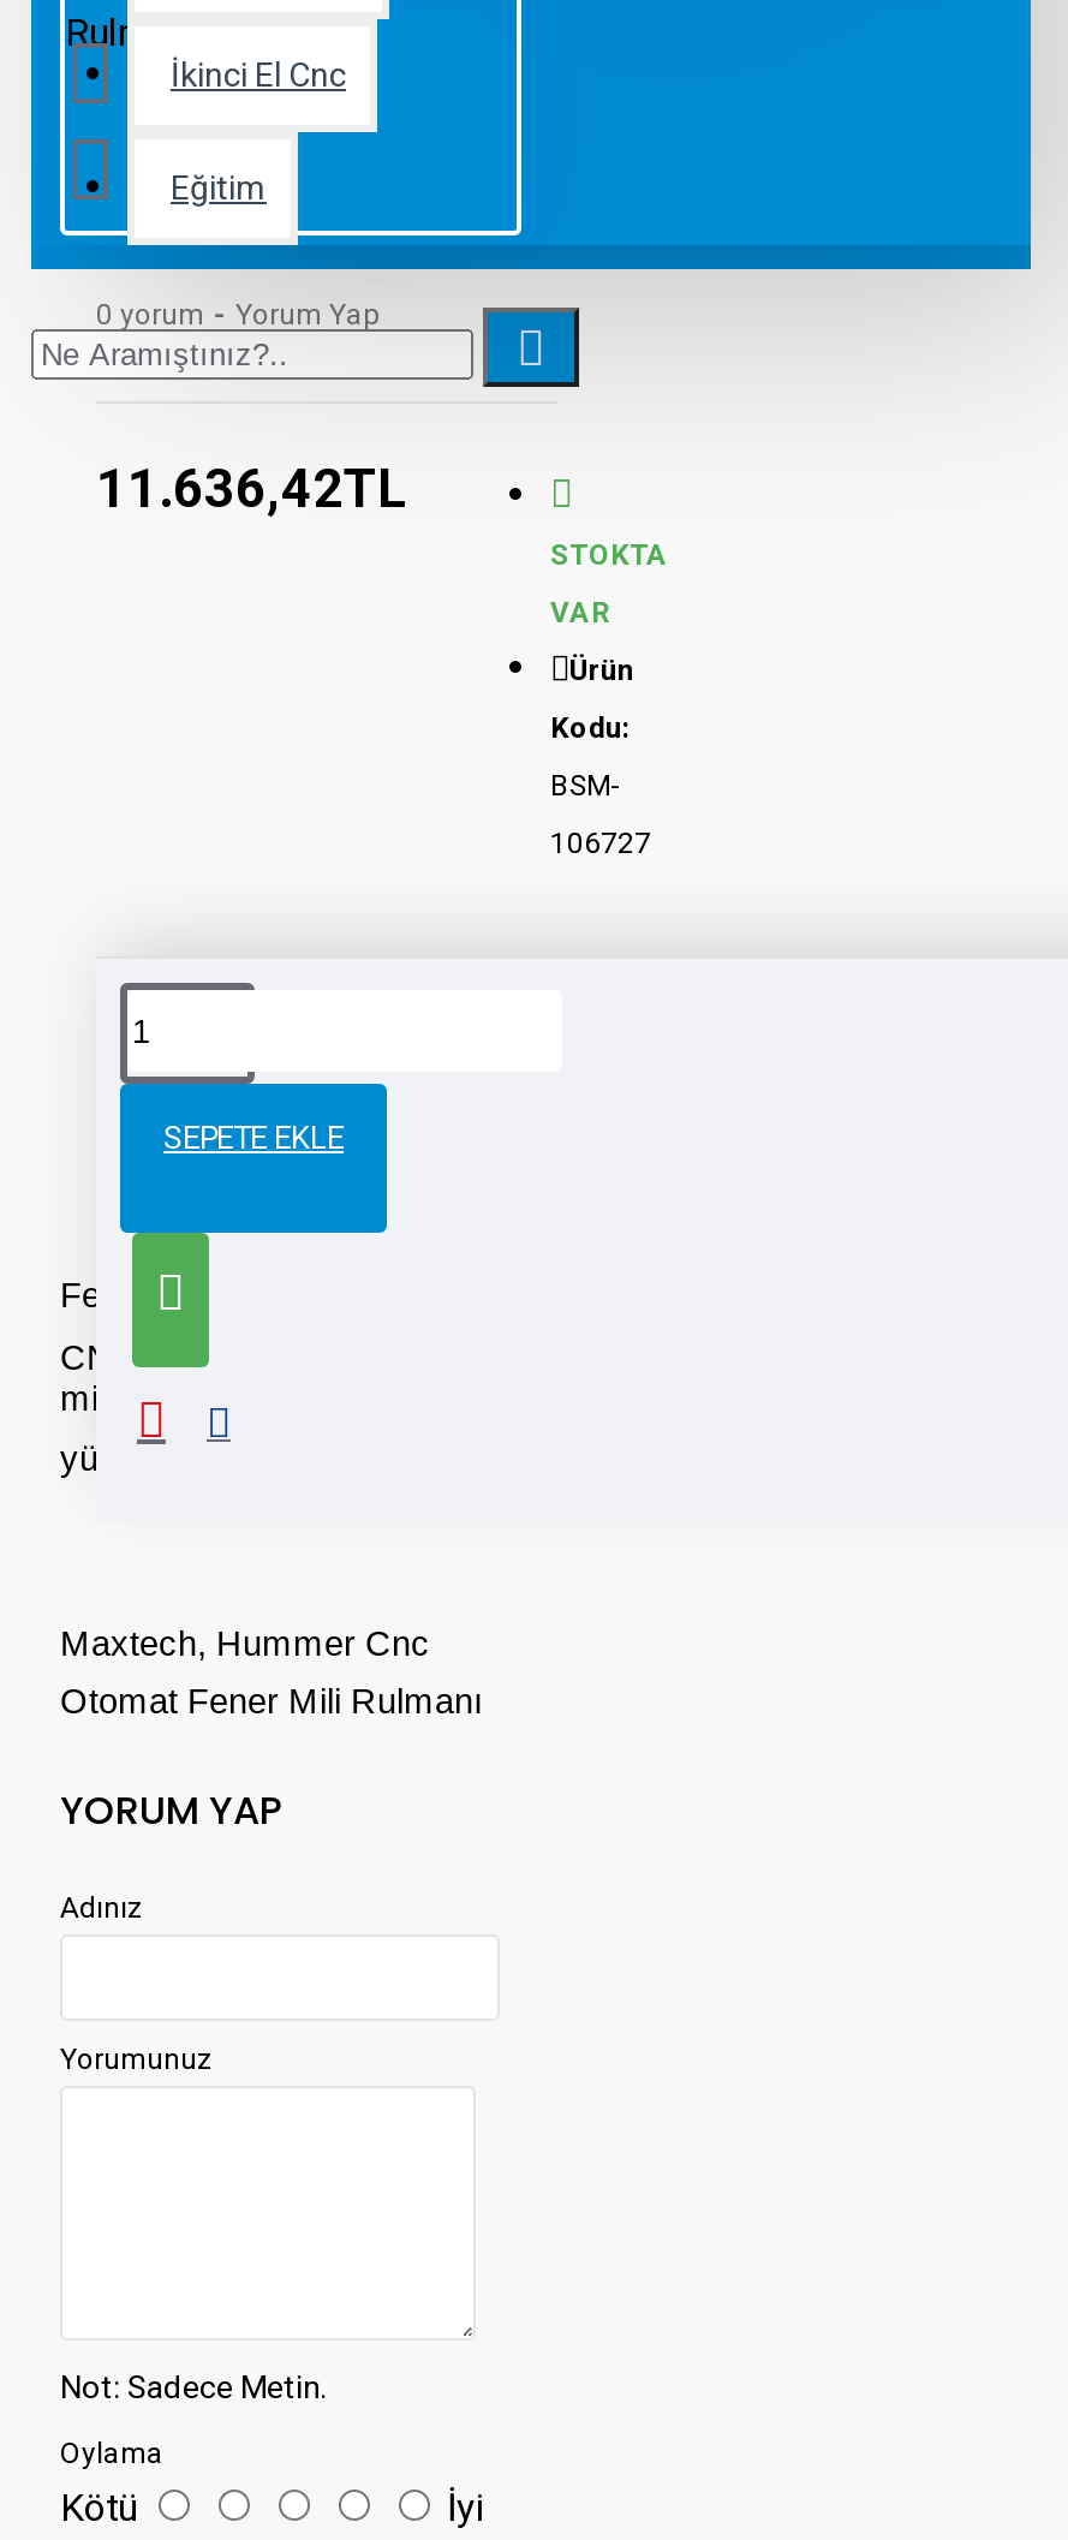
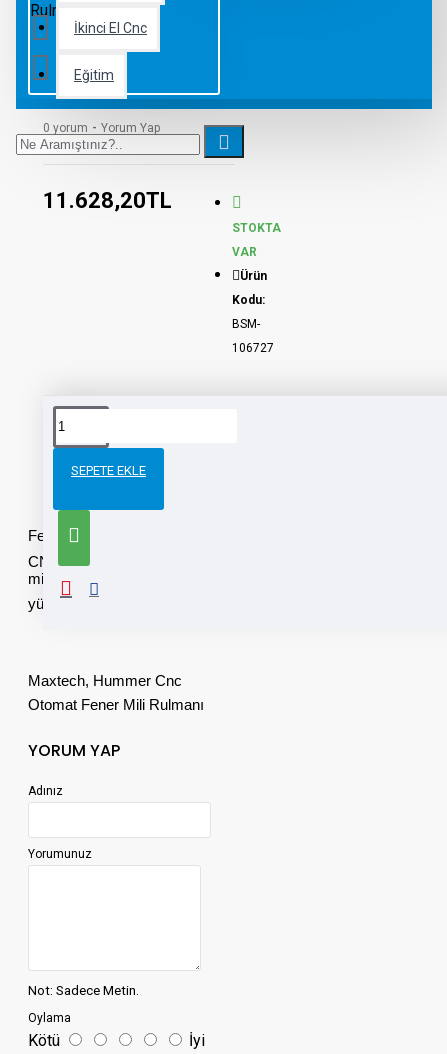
- 11.636,42TL
+ 11.628,20TL
